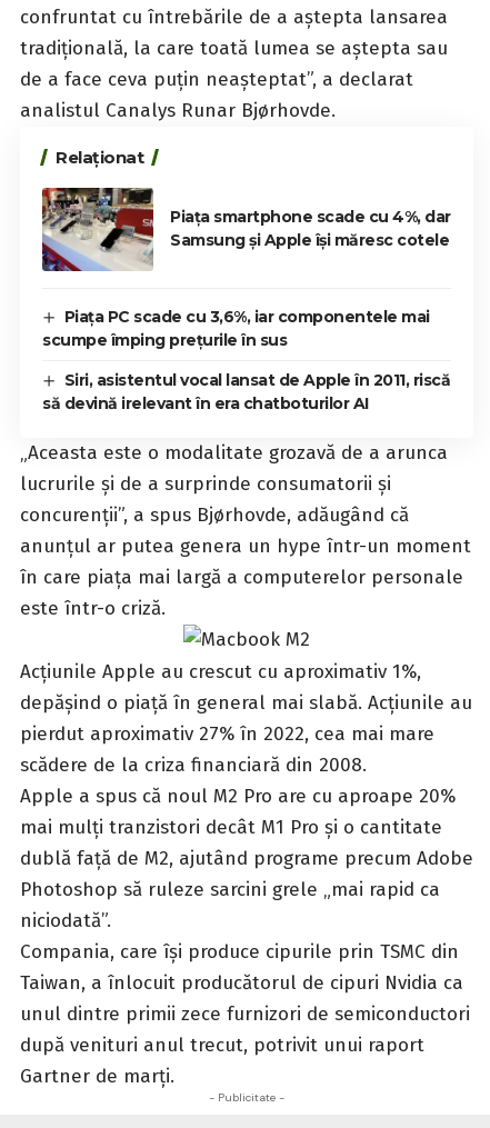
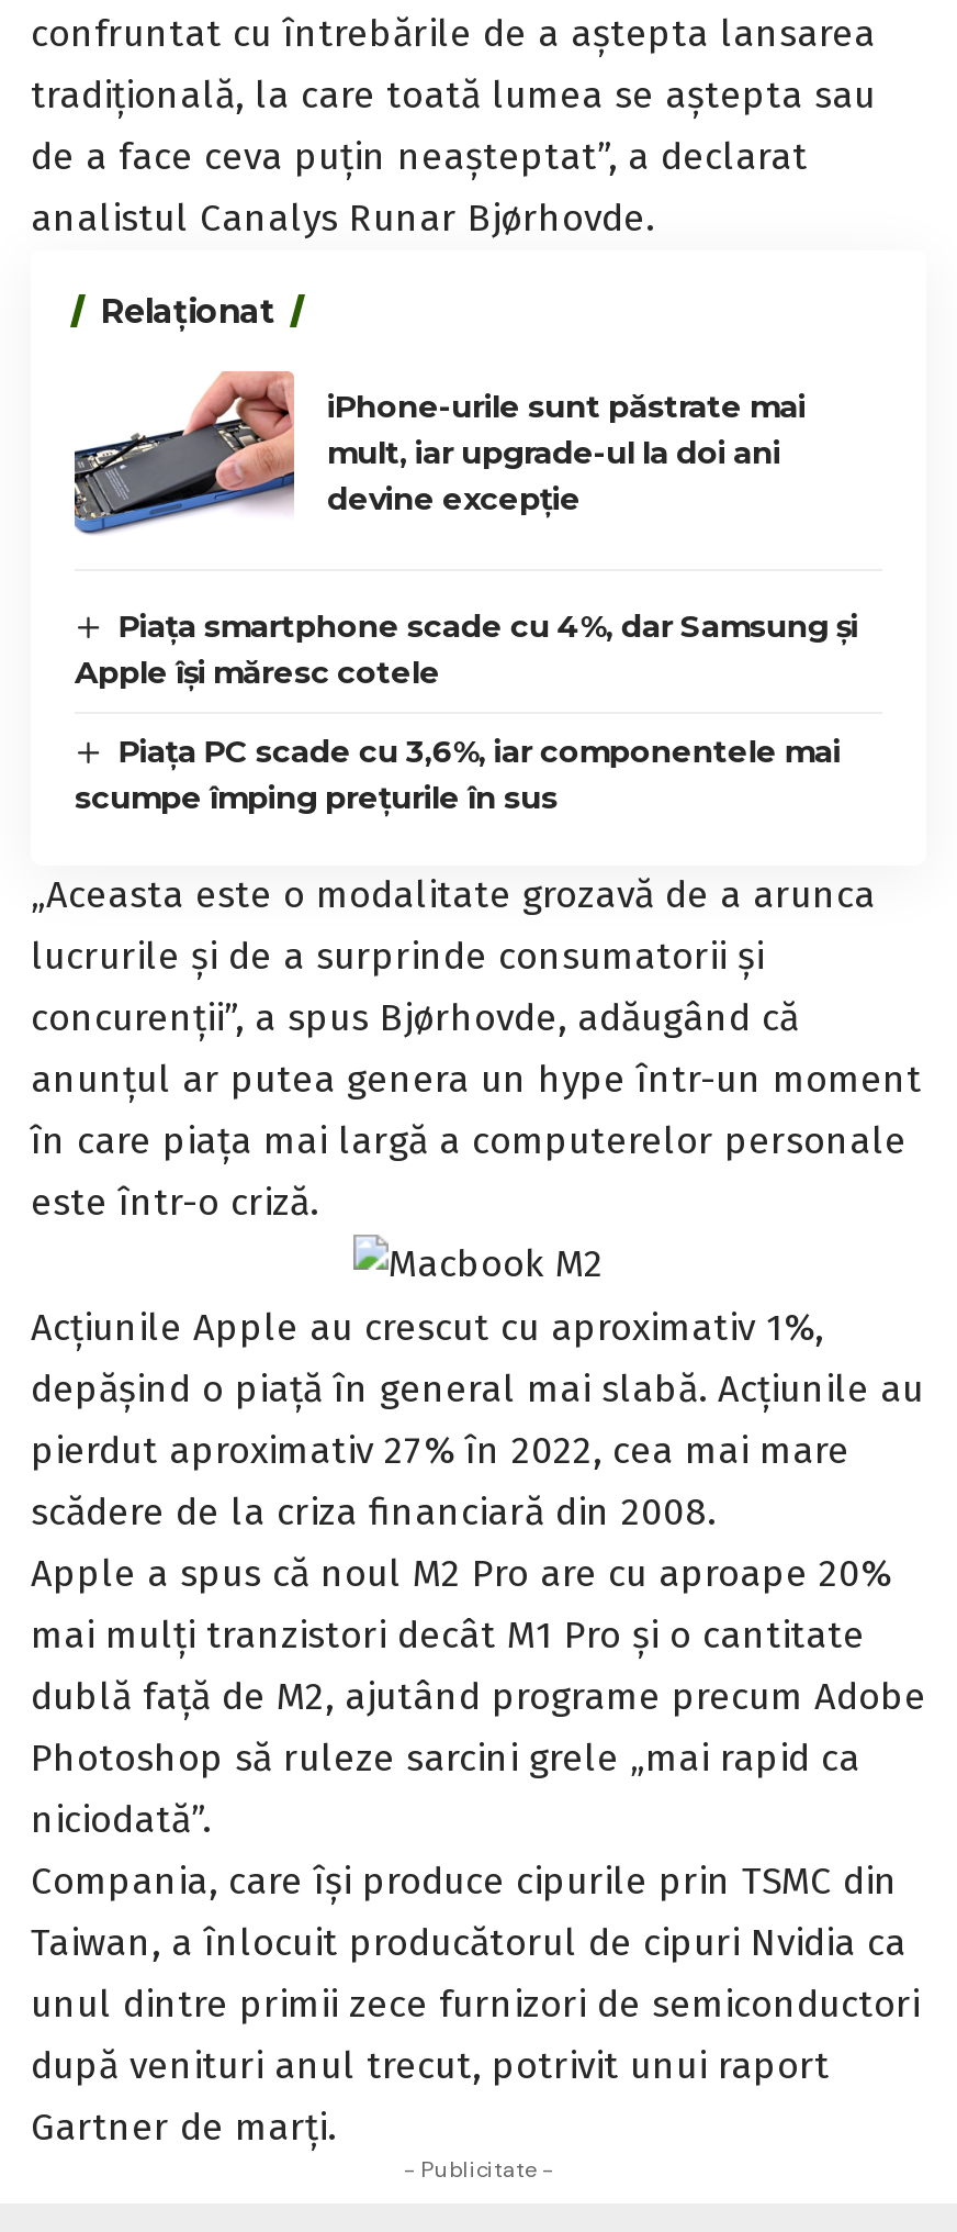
- [image]
- Piața smartphone scade cu 4%, dar
- Samsung și Apple își măresc cotele
+ [image]
+ iPhone-urile sunt păstrate mai
+ mult, iar upgrade-ul la doi ani
+ devine excepție
+ Piața smartphone scade cu 4%, dar Samsung și
+ Apple își măresc cotele

moved down: Piața PC scade cu 3,6%, iar componentele mai | scumpe împing prețurile în sus

- Siri, asistentul vocal lansat de Apple în 2011, riscă
- să devină irelevant în era chatboturilor AI
